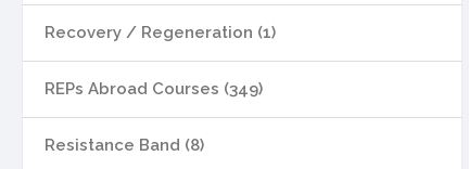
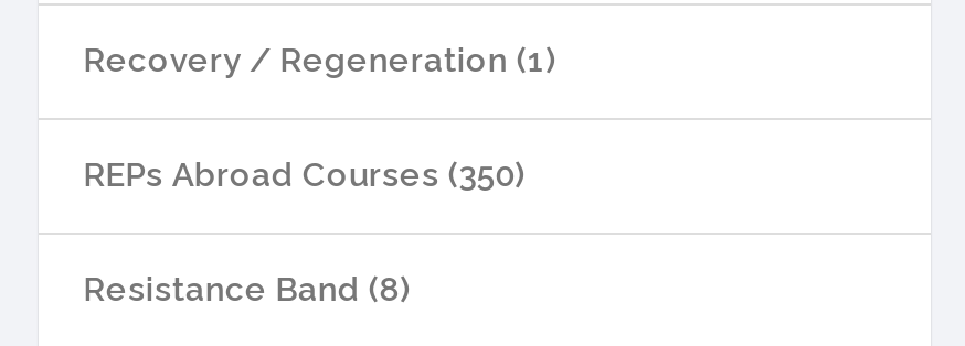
- REPs Abroad Courses (349)
+ REPs Abroad Courses (350)
